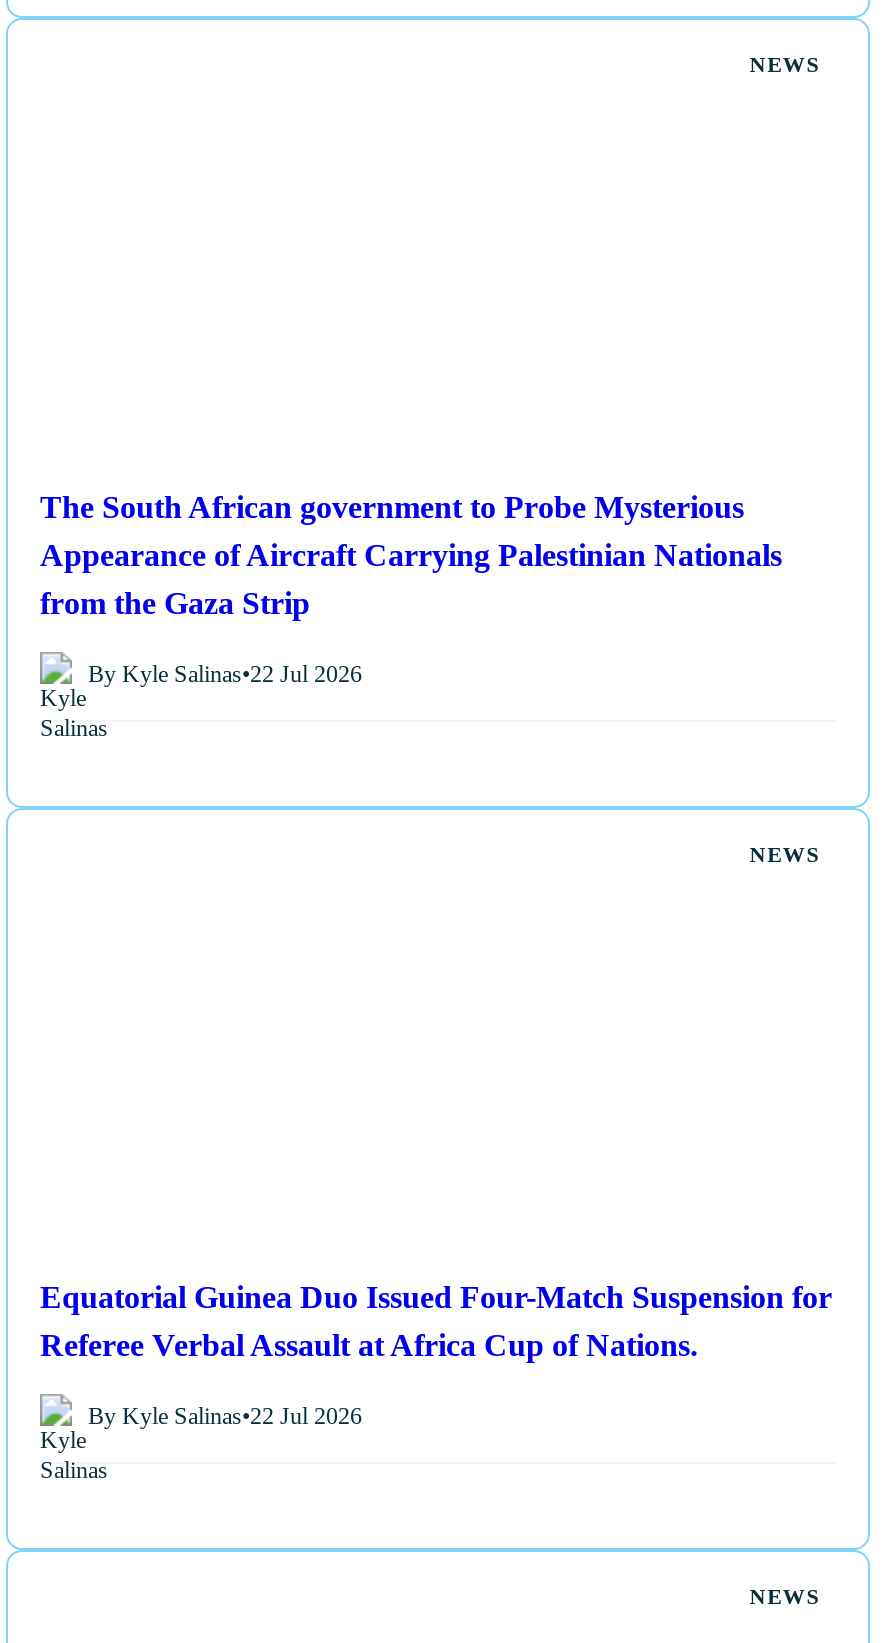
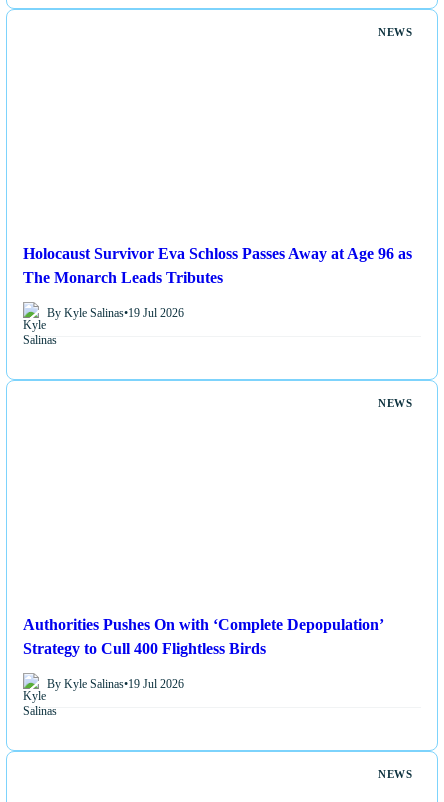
- The South African government to Probe Mysterious
- Appearance of Aircraft Carrying Palestinian Nationals
- from the Gaza Strip
+ Holocaust Survivor Eva Schloss Passes Away at Age 96 as
+ The Monarch Leads Tributes

- By Kyle Salinas•22 Jul 2026
+ By Kyle Salinas•19 Jul 2026

- Equatorial Guinea Duo Issued Four-Match Suspension for
- Referee Verbal Assault at Africa Cup of Nations.
+ Authorities Pushes On with ‘Complete Depopulation’
+ Strategy to Cull 400 Flightless Birds

- By Kyle Salinas•22 Jul 2026
+ By Kyle Salinas•19 Jul 2026
